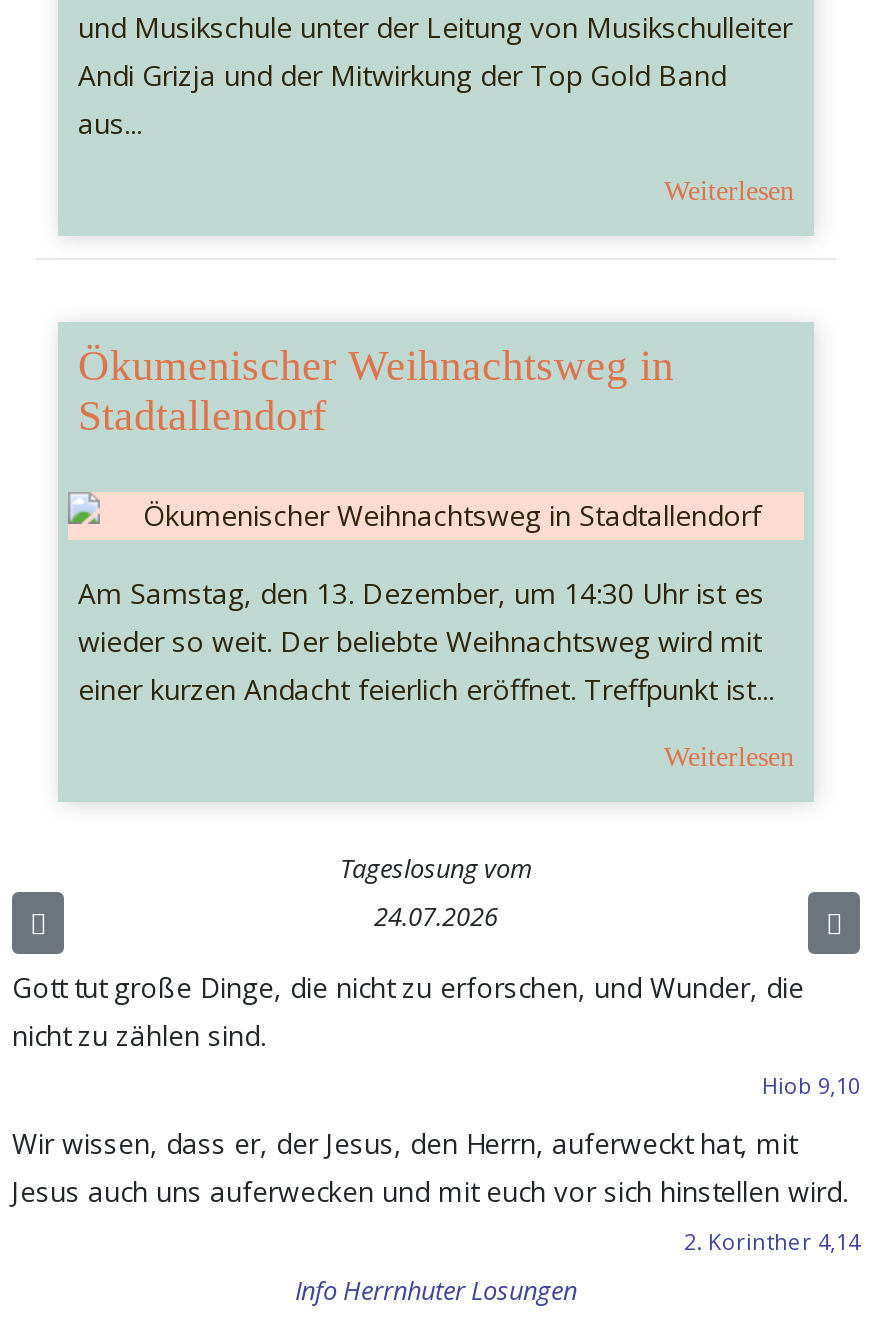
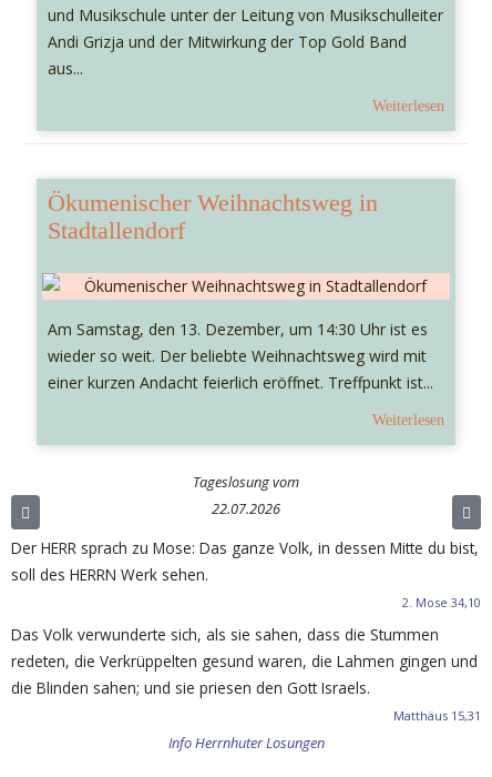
- 24.07.2026
+ 22.07.2026

- Gott tut große Dinge, die nicht zu erforschen, und Wunder, die
- nicht zu zählen sind.
- Hiob 9,10
+ Der HERR sprach zu Mose: Das ganze Volk, in dessen Mitte du bist,
+ soll des HERRN Werk sehen.
+ 2. Mose 34,10

- Wir wissen, dass er, der Jesus, den Herrn, auferweckt hat, mit
- Jesus auch uns auferwecken und mit euch vor sich hinstellen wird.
- 2. Korinther 4,14
+ Das Volk verwunderte sich, als sie sahen, dass die Stummen
+ redeten, die Verkrüppelten gesund waren, die Lahmen gingen und
+ die Blinden sahen; und sie priesen den Gott Israels.
+ Matthäus 15,31
